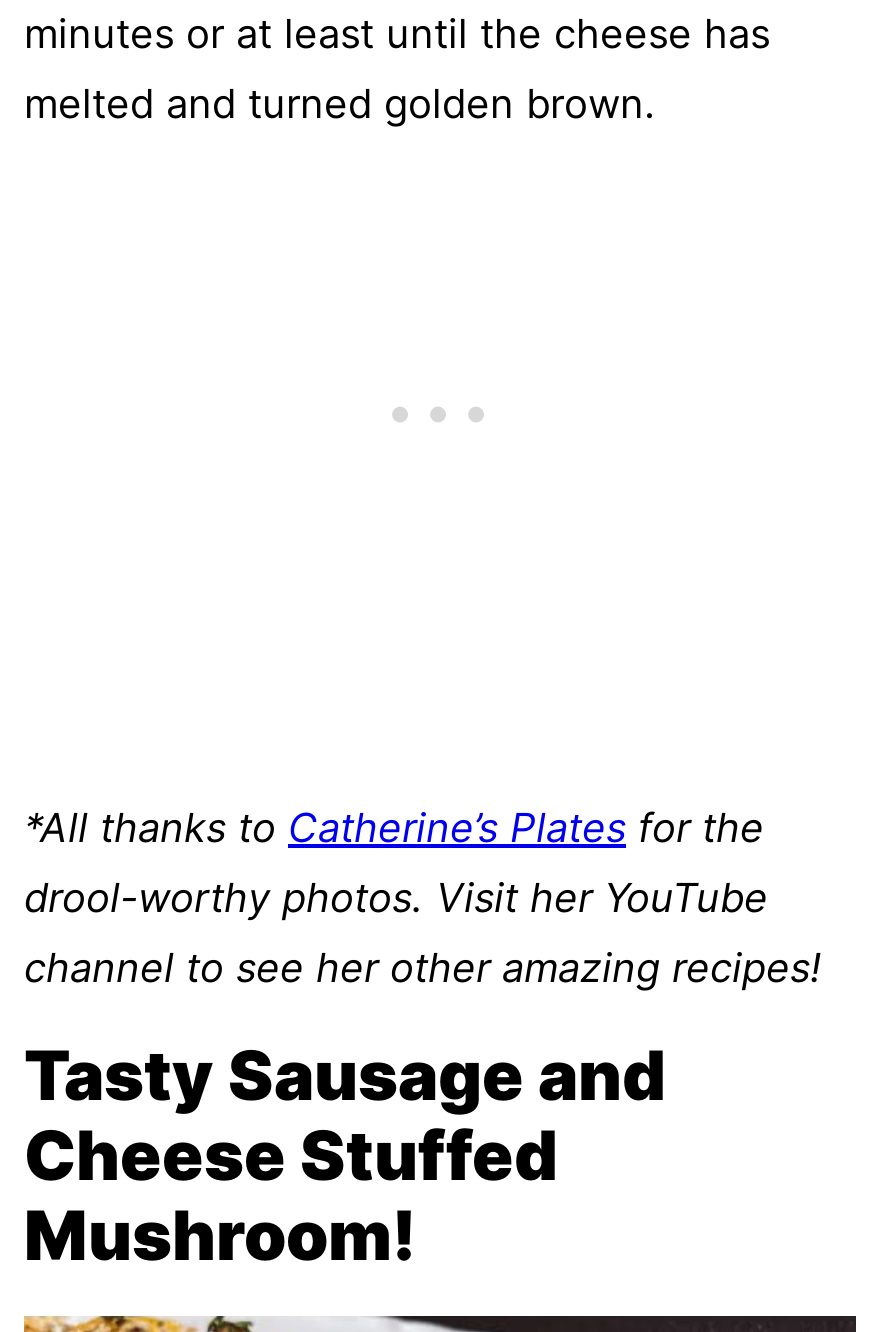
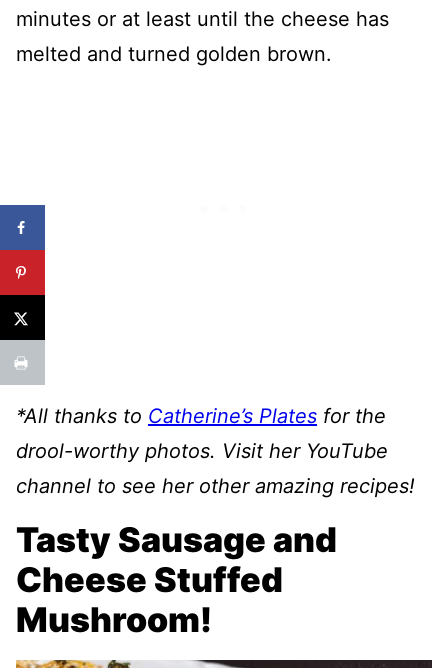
+ [image]
